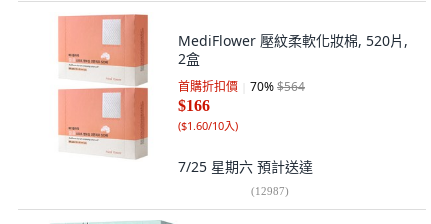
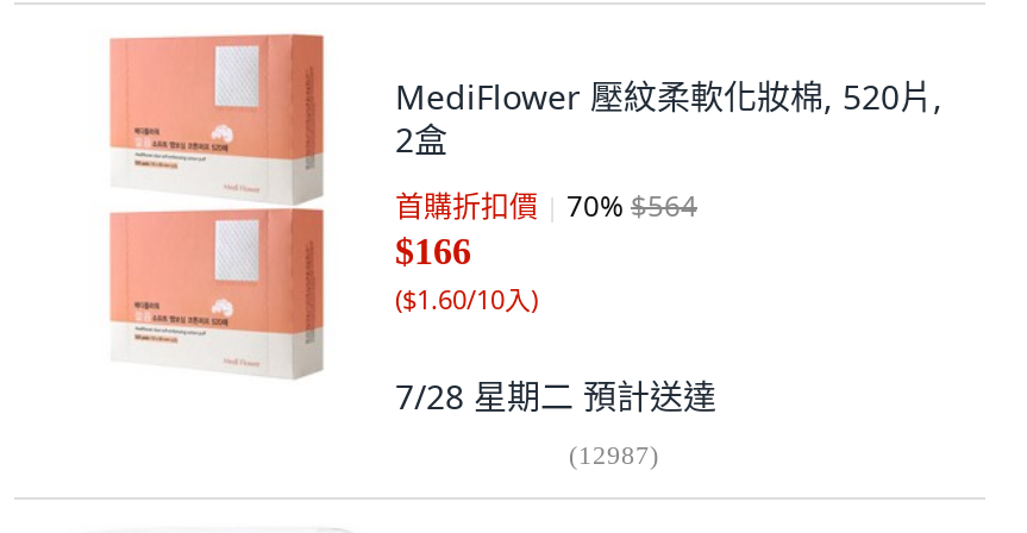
- 7/25 星期六預計送達
+ 7/28 星期二預計送達
